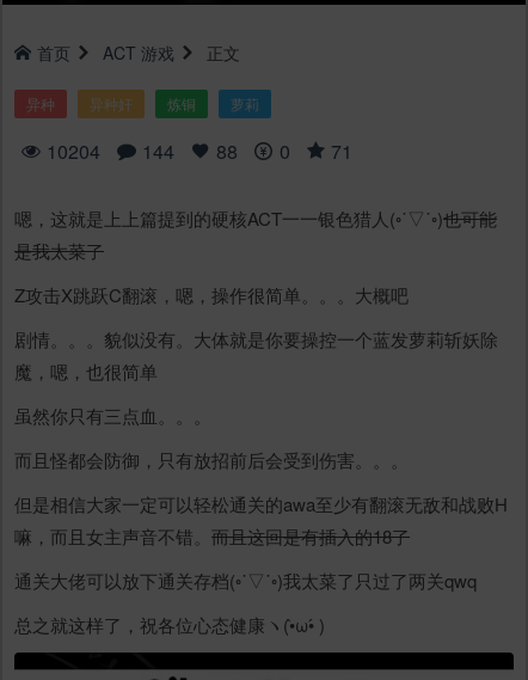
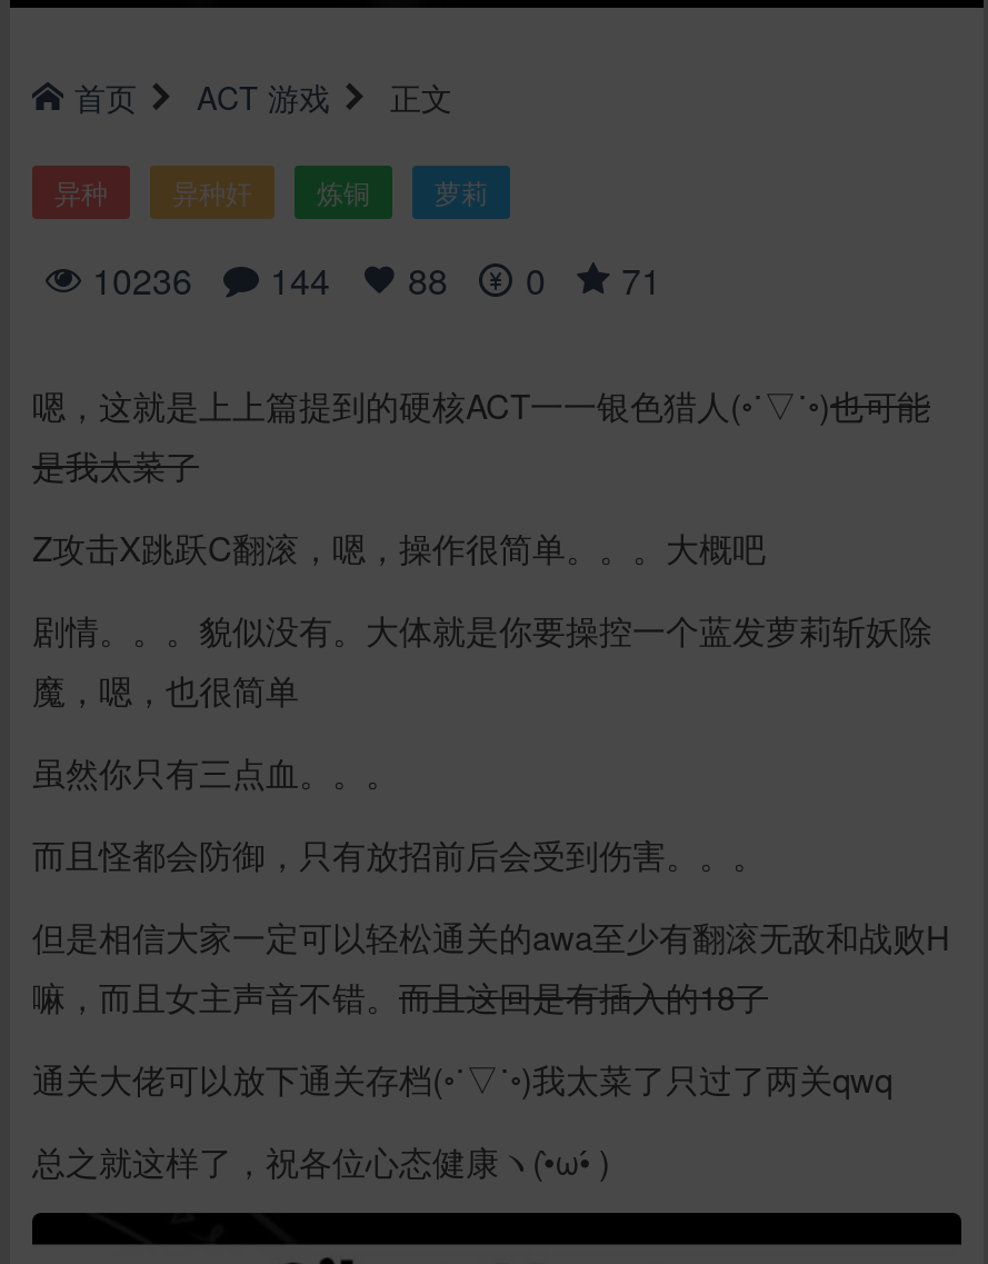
- 10204 144 88 0 71
+ 10236 144 88 0 71
